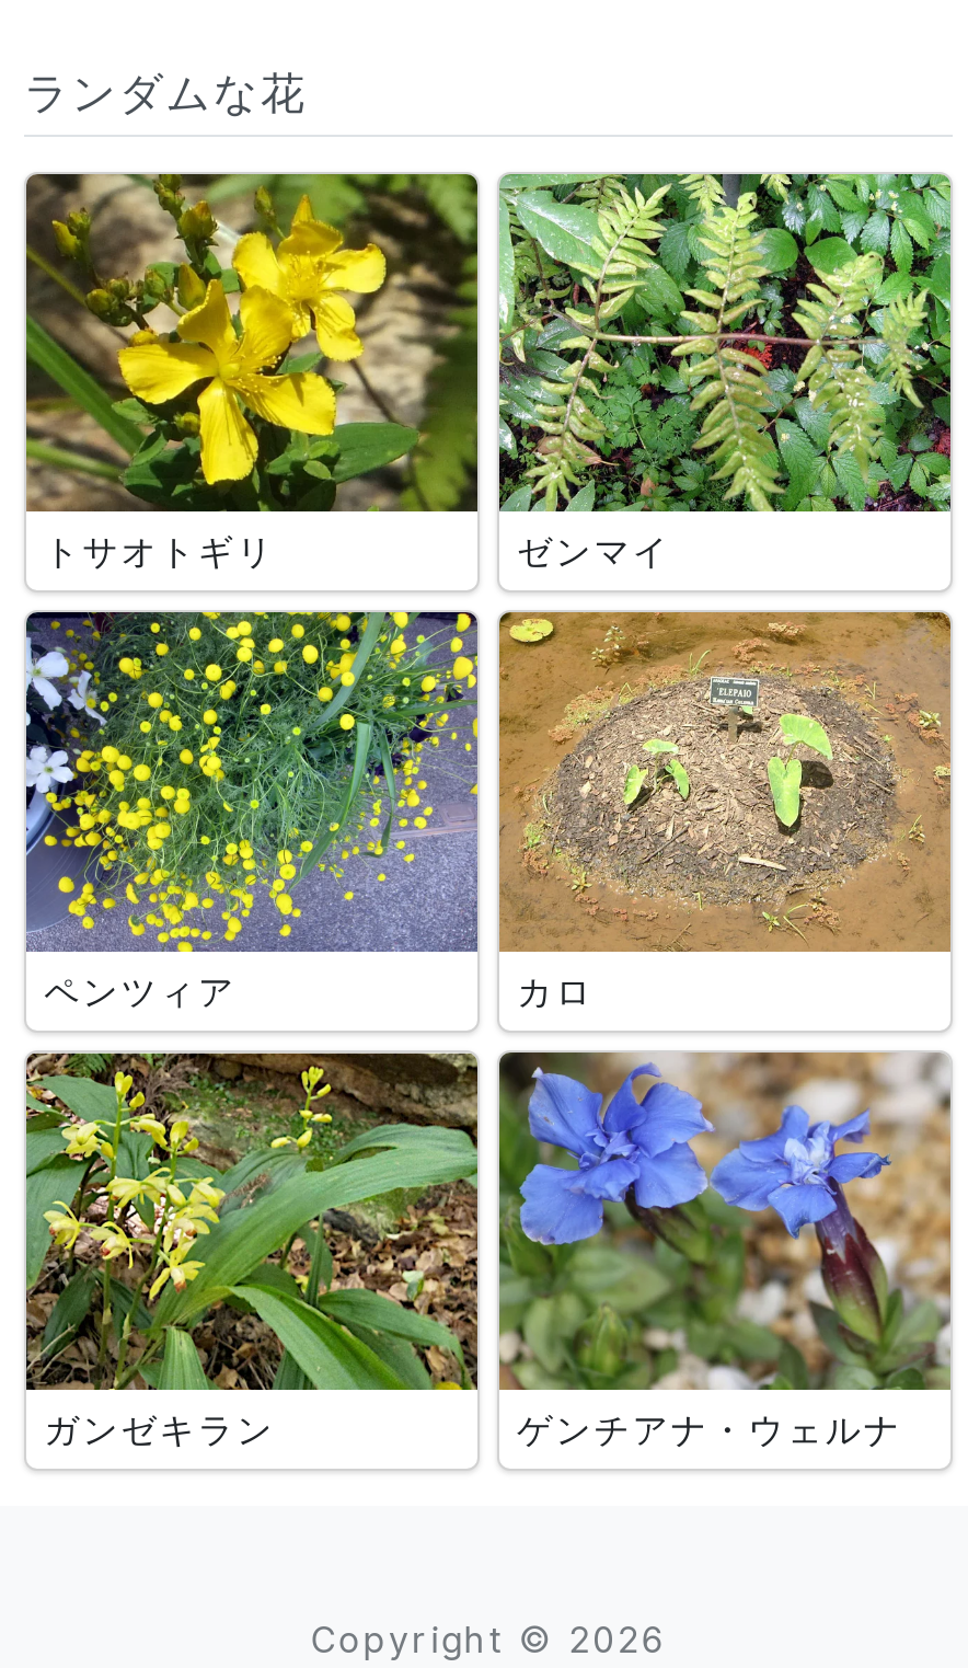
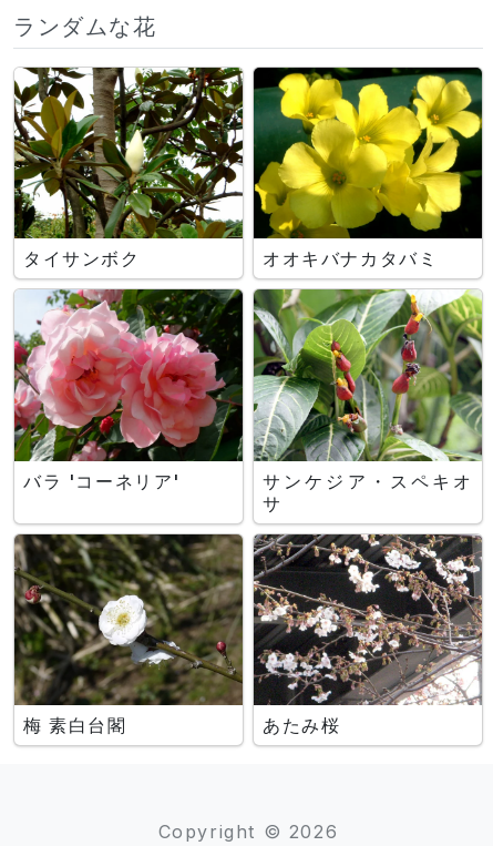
- [image]
- トサオトギリ
- ゼンマイ
+ [image]
+ タイサンボク
+ オオキバナカタバミ

- [image]
+ [image]

- [image]
- ペンツィア
- カロ
+ [image]
+ バラ 'コーネリア'
+ サンケジア・スペキオ
+ サ

- [image]
+ [image]

- [image]
- ガンゼキラン
- ゲンチアナ・ウェルナ
+ [image]
+ 梅 素白台閣
+ あたみ桜

- [image]
+ [image]
